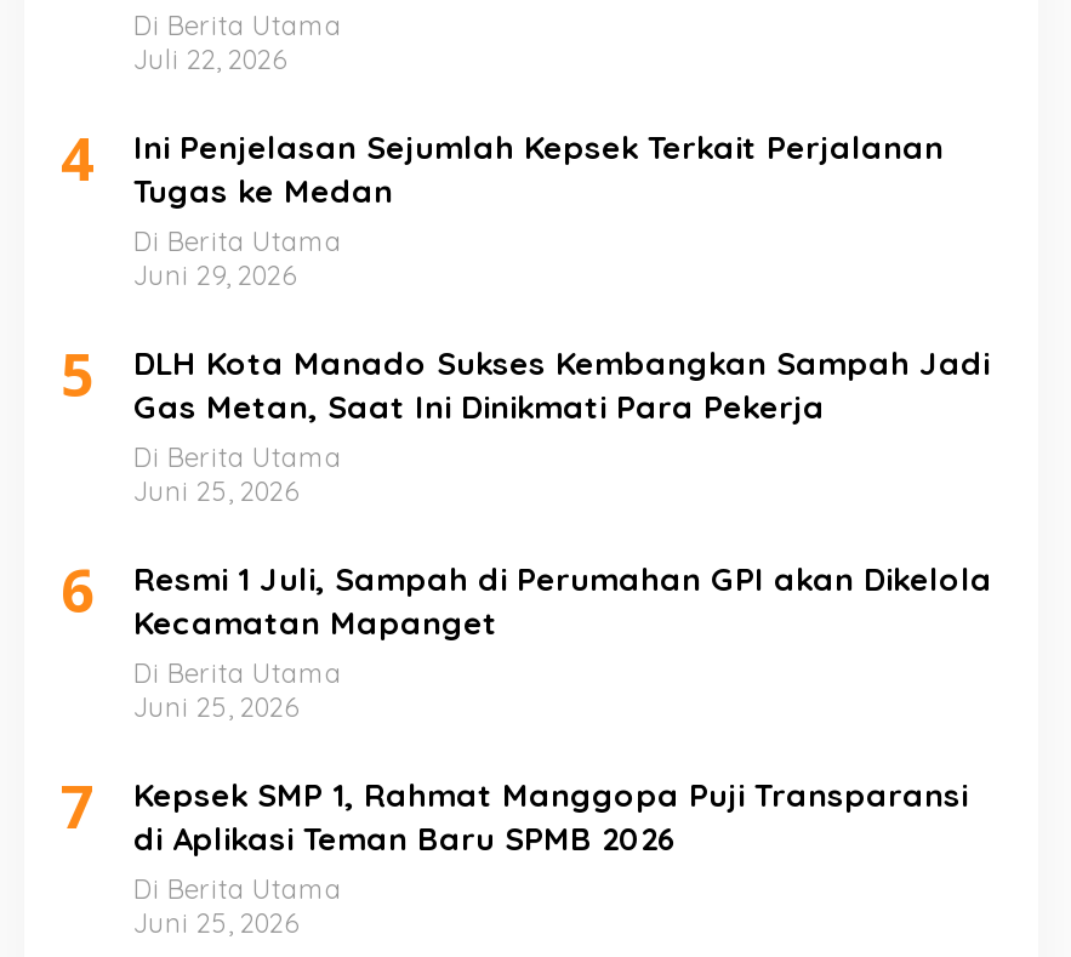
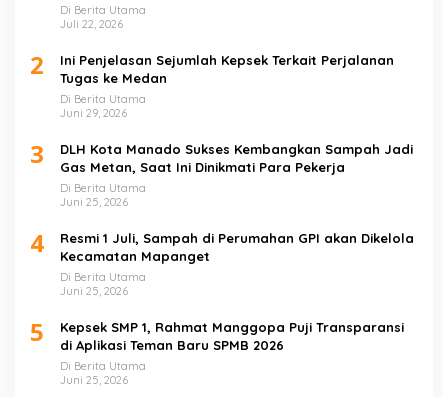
- 4 Ini Penjelasan Sejumlah Kepsek Terkait Perjalanan Tugas ke Medan
+ 2 Ini Penjelasan Sejumlah Kepsek Terkait Perjalanan Tugas ke Medan

- 5 DLH Kota Manado Sukses Kembangkan Sampah Jadi Gas Metan, Saat Ini Dinikmati Para Pekerja
+ 3 DLH Kota Manado Sukses Kembangkan Sampah Jadi Gas Metan, Saat Ini Dinikmati Para Pekerja

- 6 Resmi 1 Juli, Sampah di Perumahan GPI akan Dikelola Kecamatan Mapanget
+ 4 Resmi 1 Juli, Sampah di Perumahan GPI akan Dikelola Kecamatan Mapanget

- 7 Kepsek SMP 1, Rahmat Manggopa Puji Transparansi di Aplikasi Teman Baru SPMB 2026
+ 5 Kepsek SMP 1, Rahmat Manggopa Puji Transparansi di Aplikasi Teman Baru SPMB 2026
